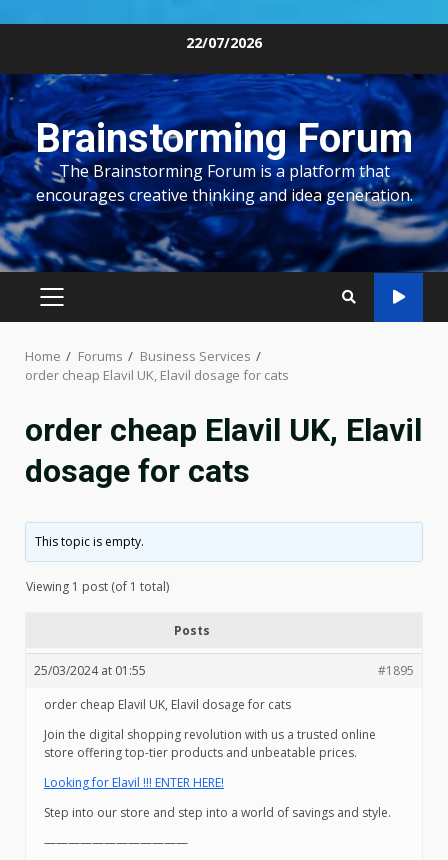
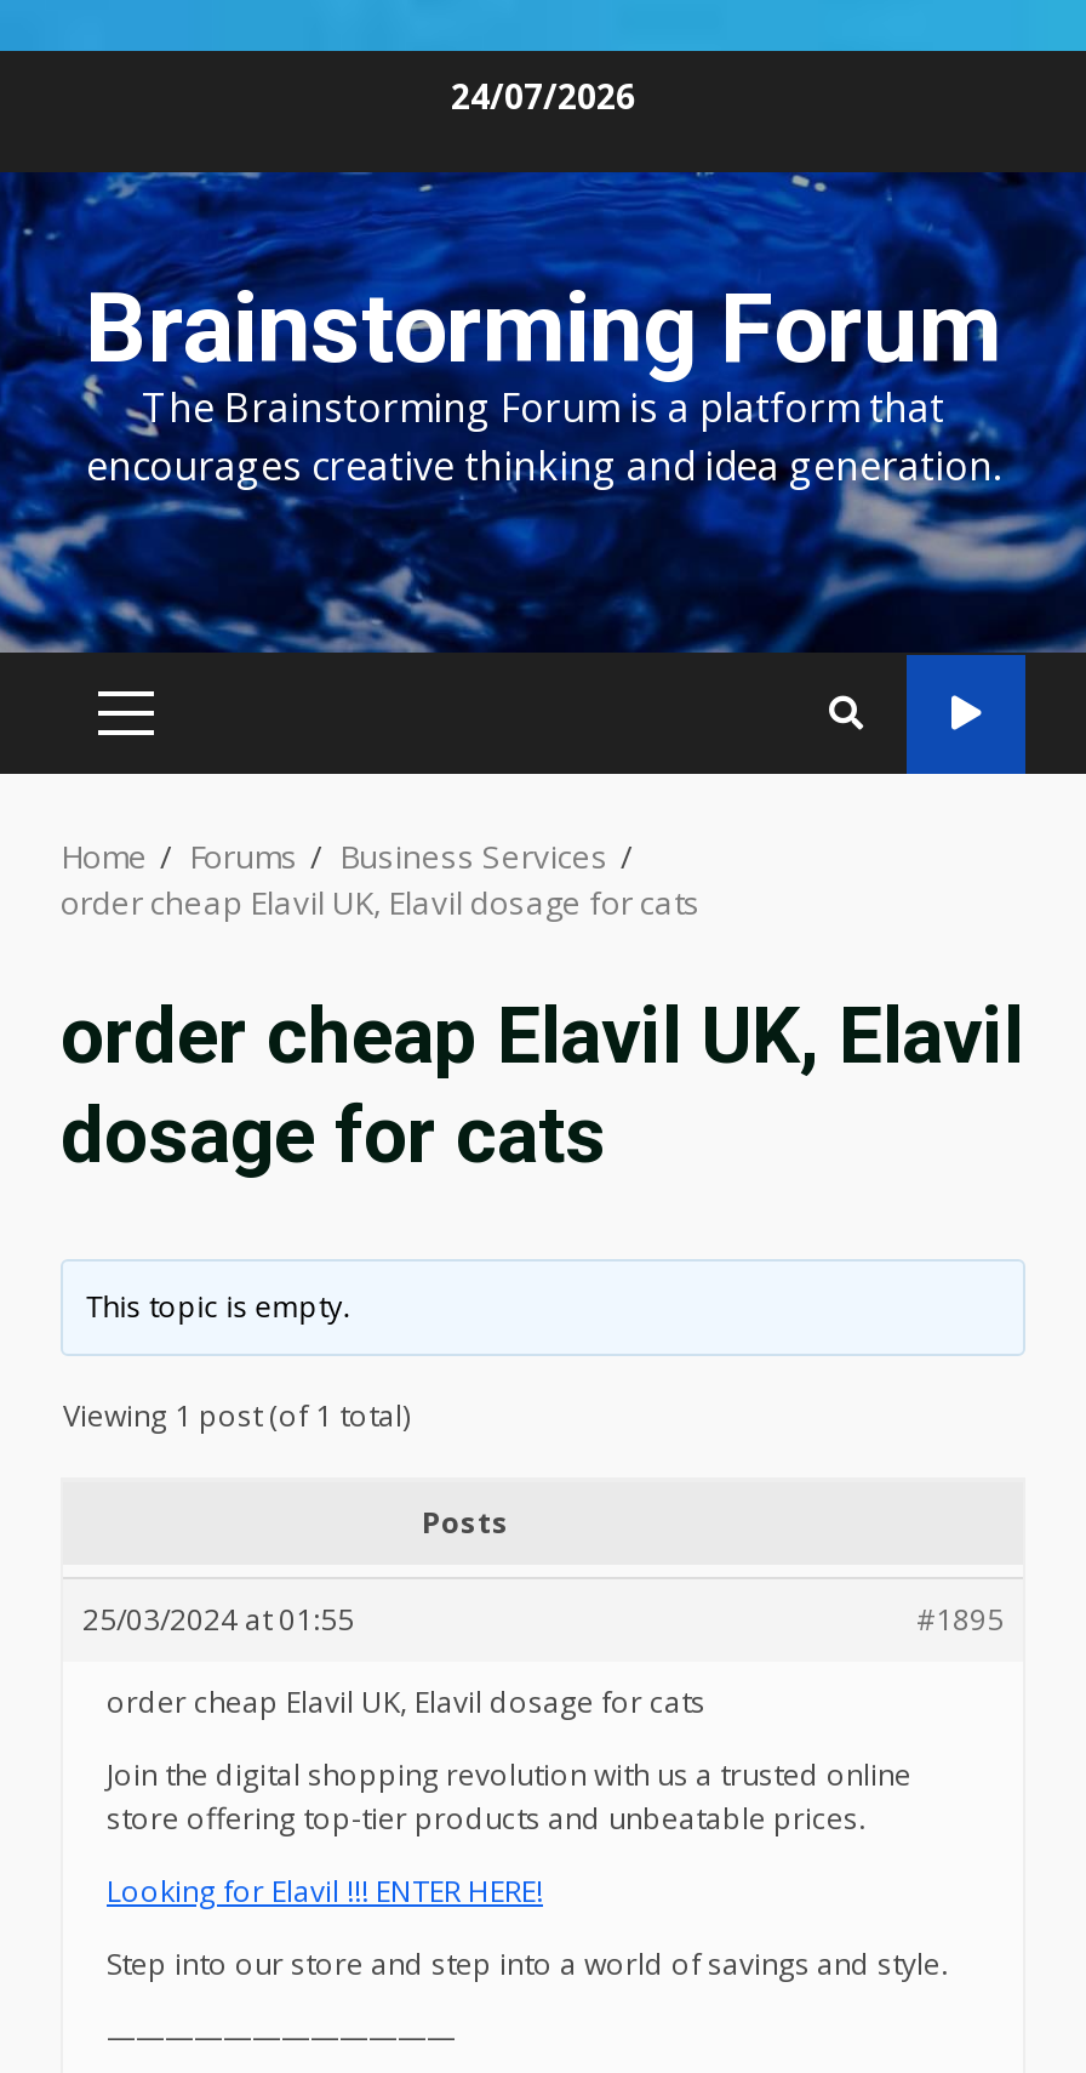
- 22/07/2026
+ 24/07/2026
